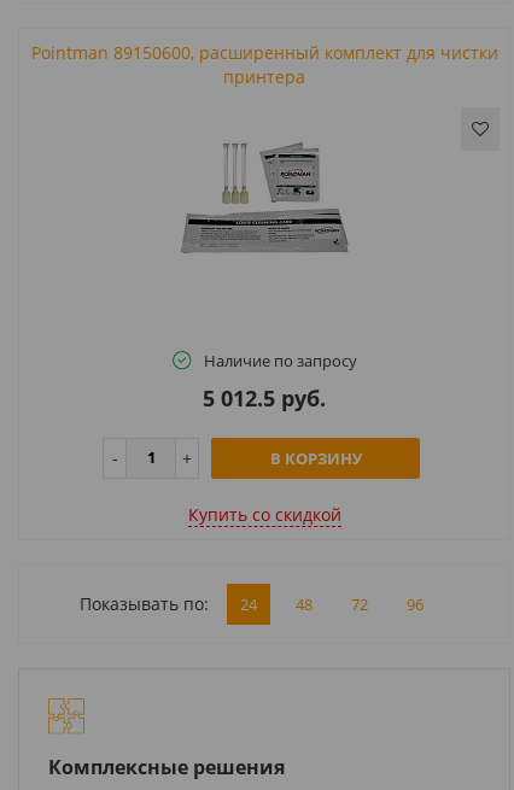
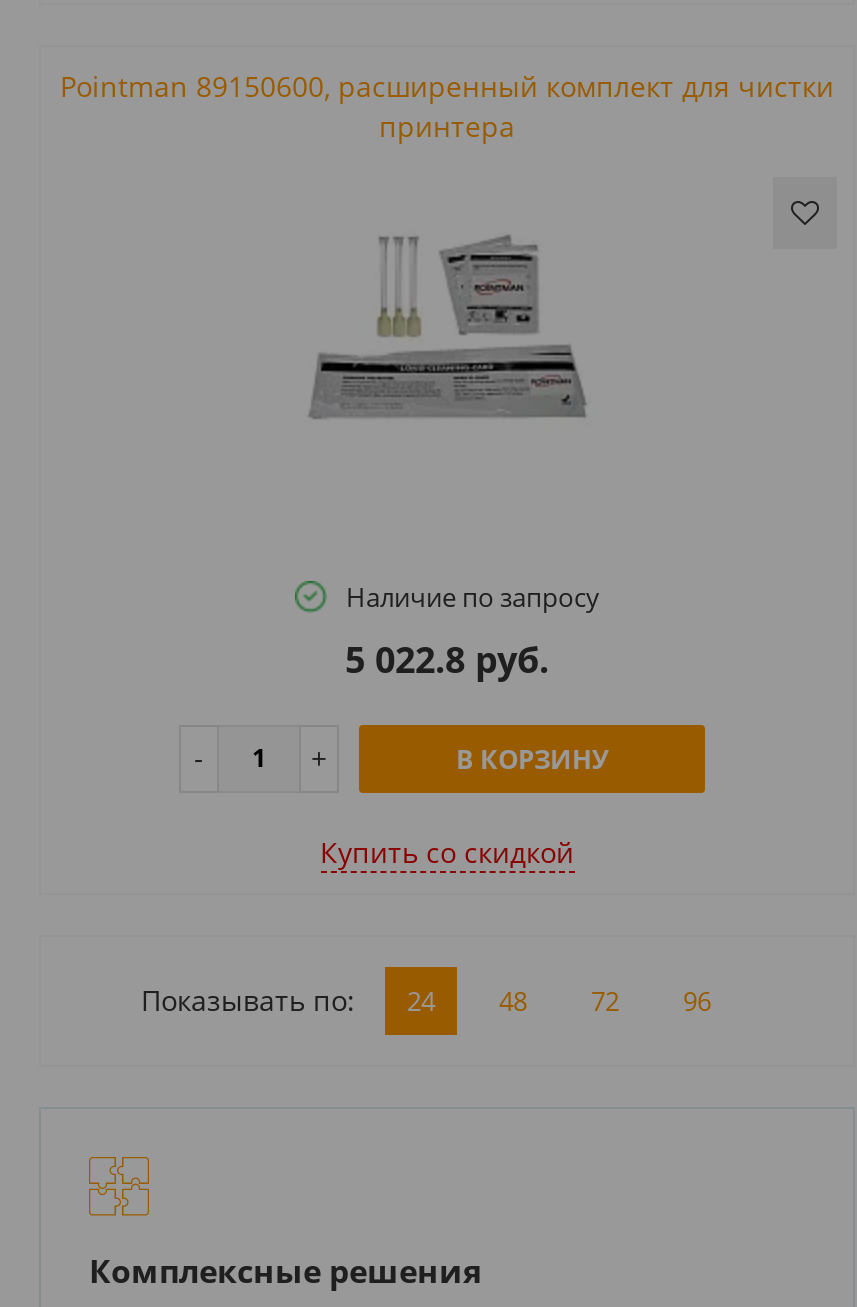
- 5 012.5 руб.
+ 5 022.8 руб.
